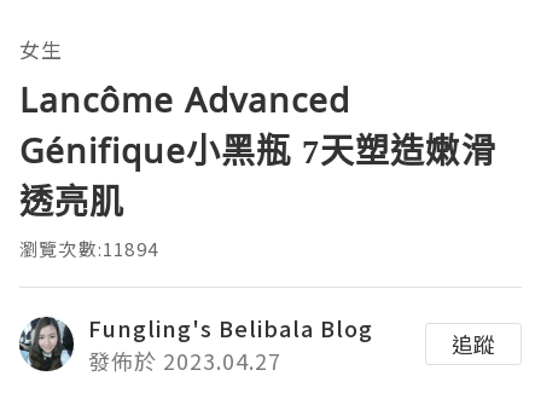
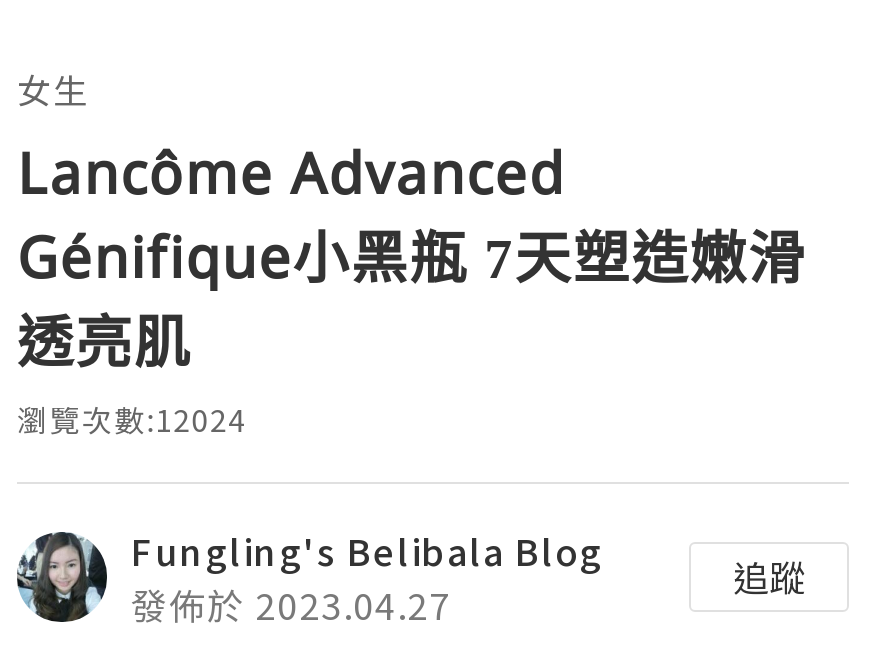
- 瀏覽次數:11894
+ 瀏覽次數:12024
